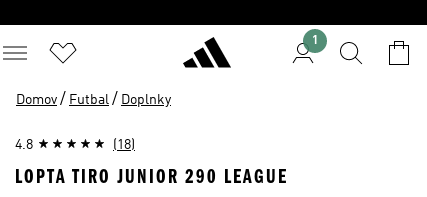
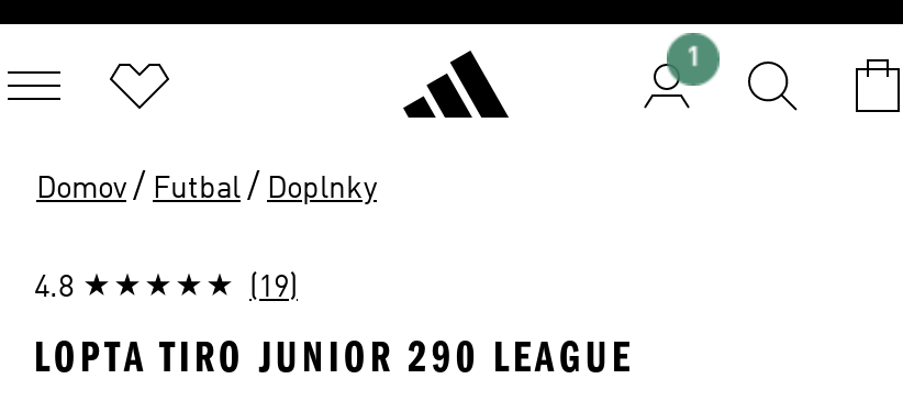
- (18)
+ (19)
